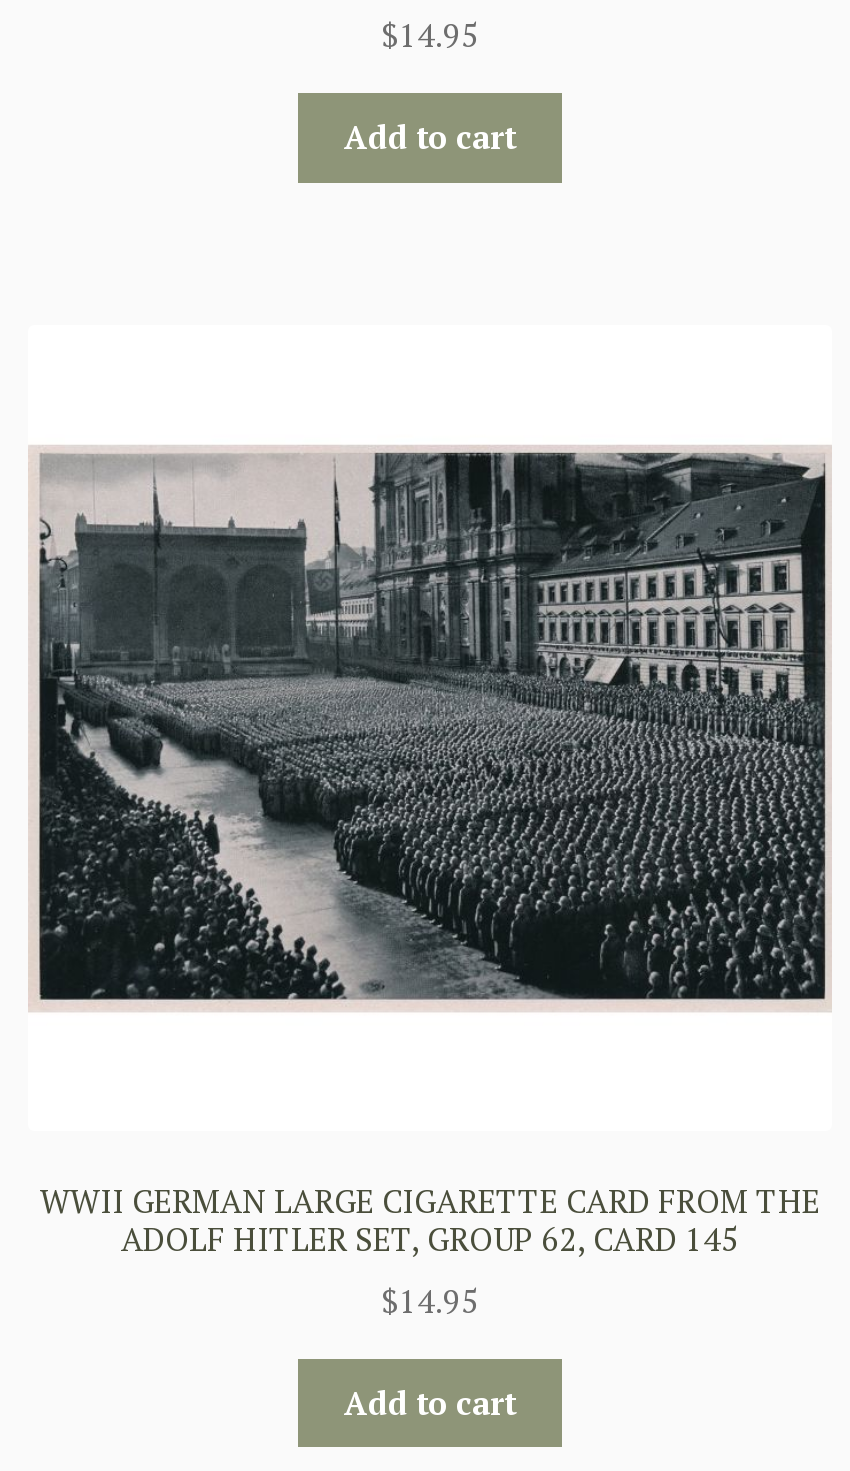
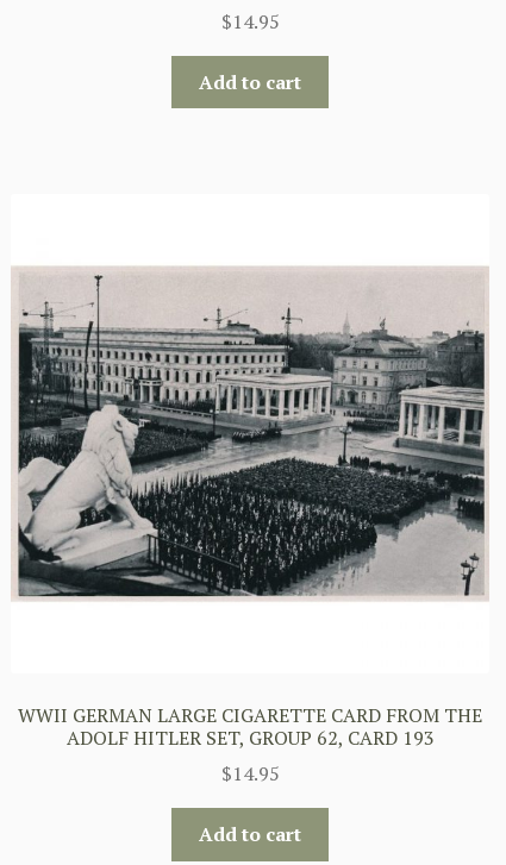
- [image]
+ [image]

- ADOLF HITLER SET, GROUP 62, CARD 145
+ ADOLF HITLER SET, GROUP 62, CARD 193
